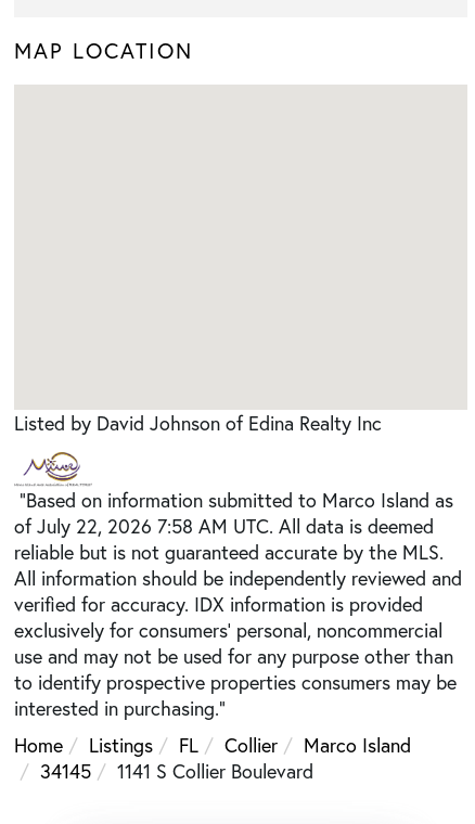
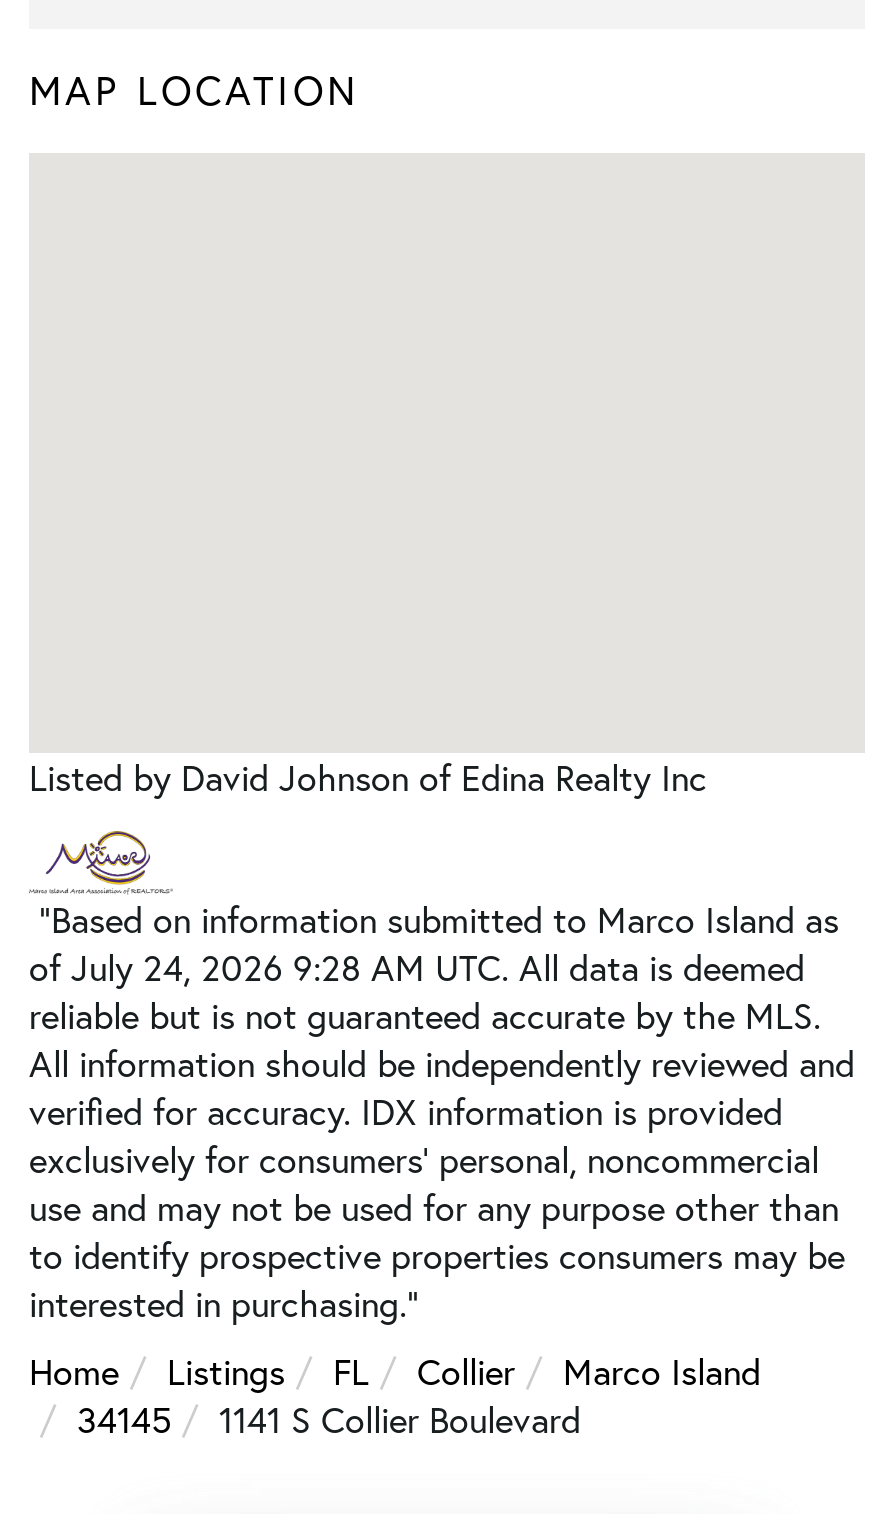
- of July 22, 2026 7:58 AM UTC. All data is deemed
+ of July 24, 2026 9:28 AM UTC. All data is deemed
